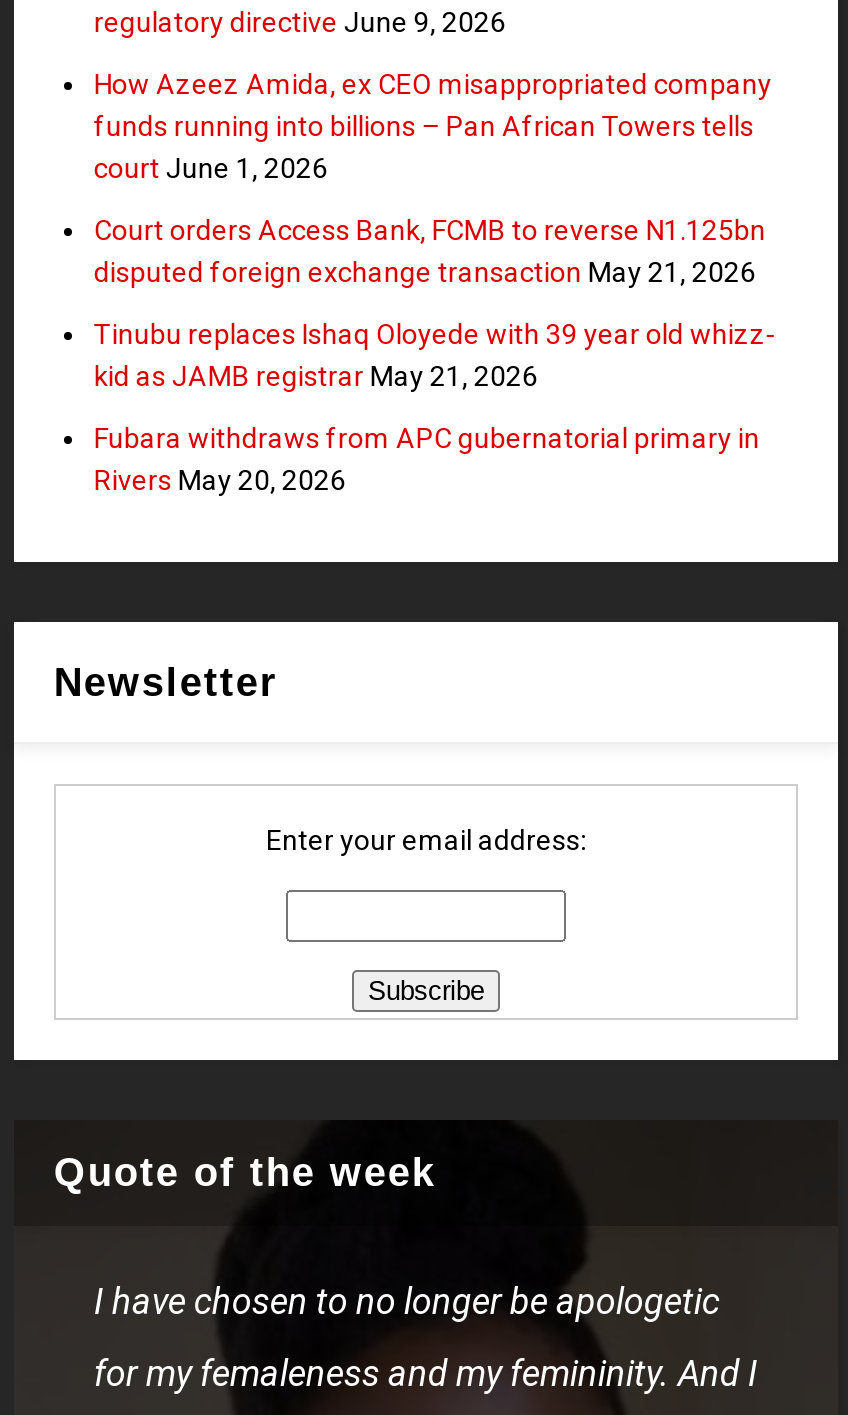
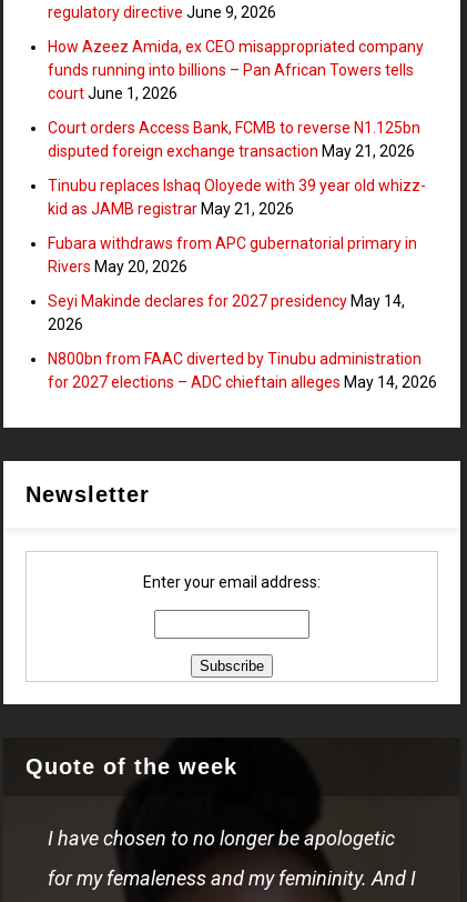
+ Seyi Makinde declares for 2027 presidency May 14,
+ 2026
+ N800bn from FAAC diverted by Tinubu administration
+ for 2027 elections – ADC chieftain alleges May 14, 2026
